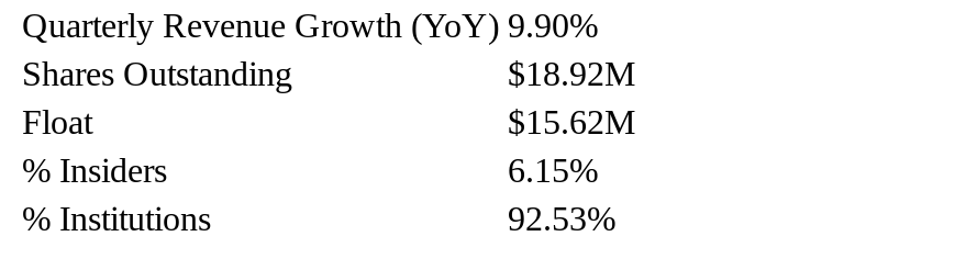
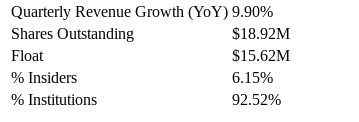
- 92.53%
+ 92.52%
